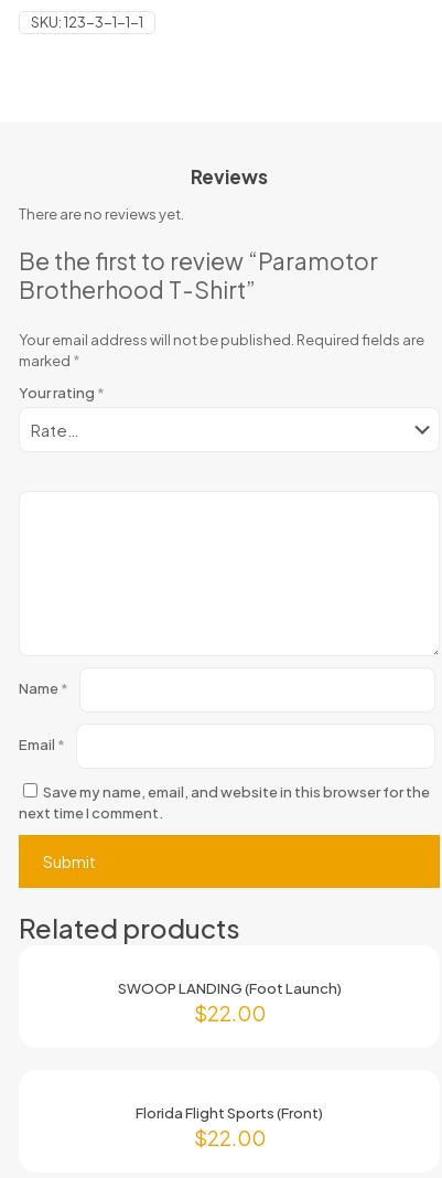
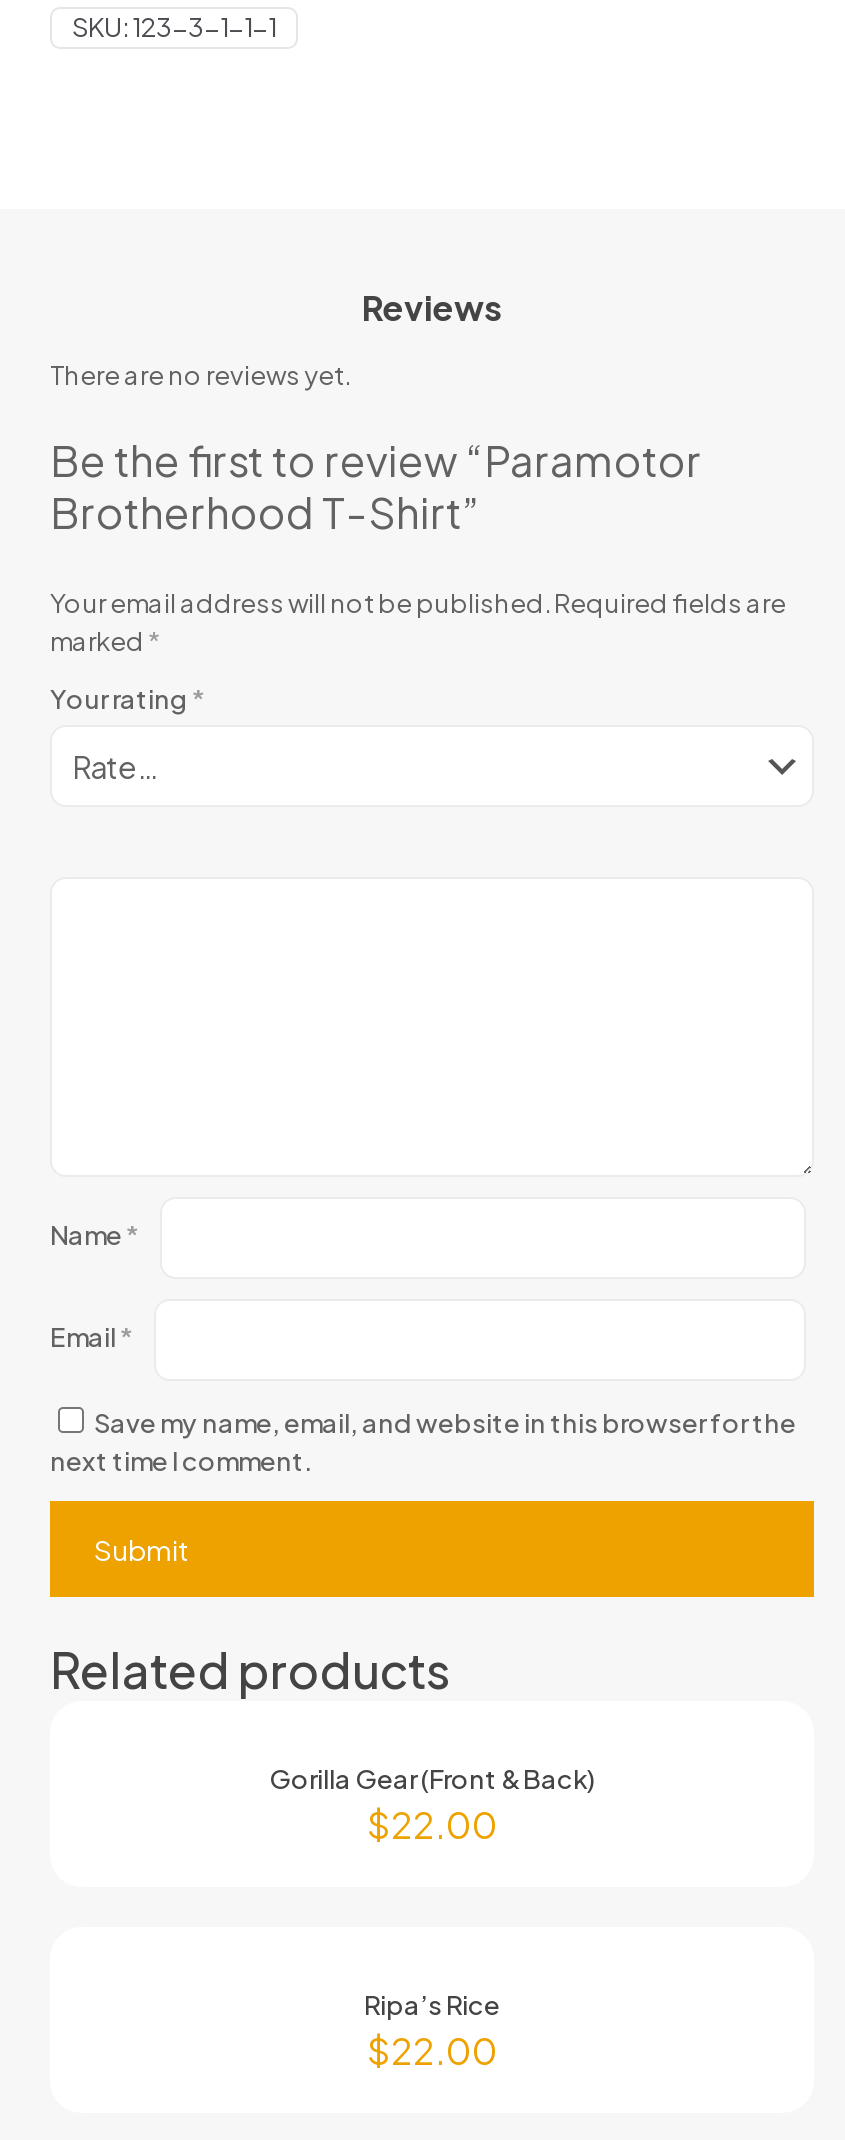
- SWOOP LANDING (Foot Launch)
+ Gorilla Gear (Front & Back)

- Florida Flight Sports (Front)
+ Ripa’s Rice
